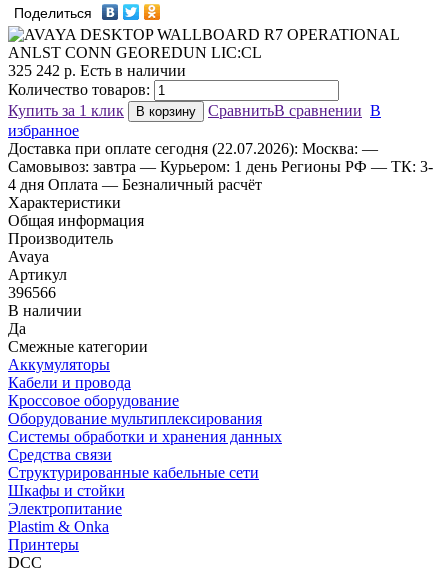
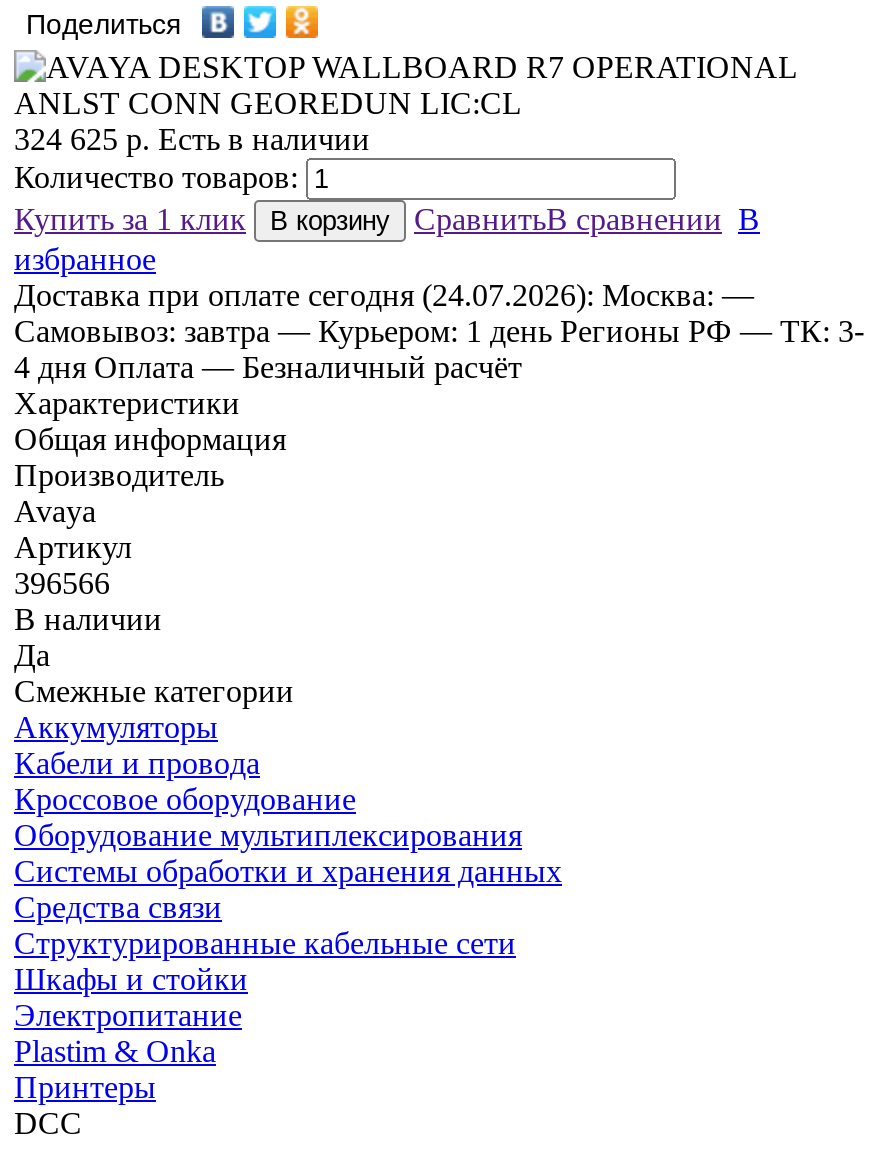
- 325 242 р. Есть в наличии
+ 324 625 р. Есть в наличии

- Доставка при оплате сегодня (22.07.2026): Москва: —
+ Доставка при оплате сегодня (24.07.2026): Москва: —
